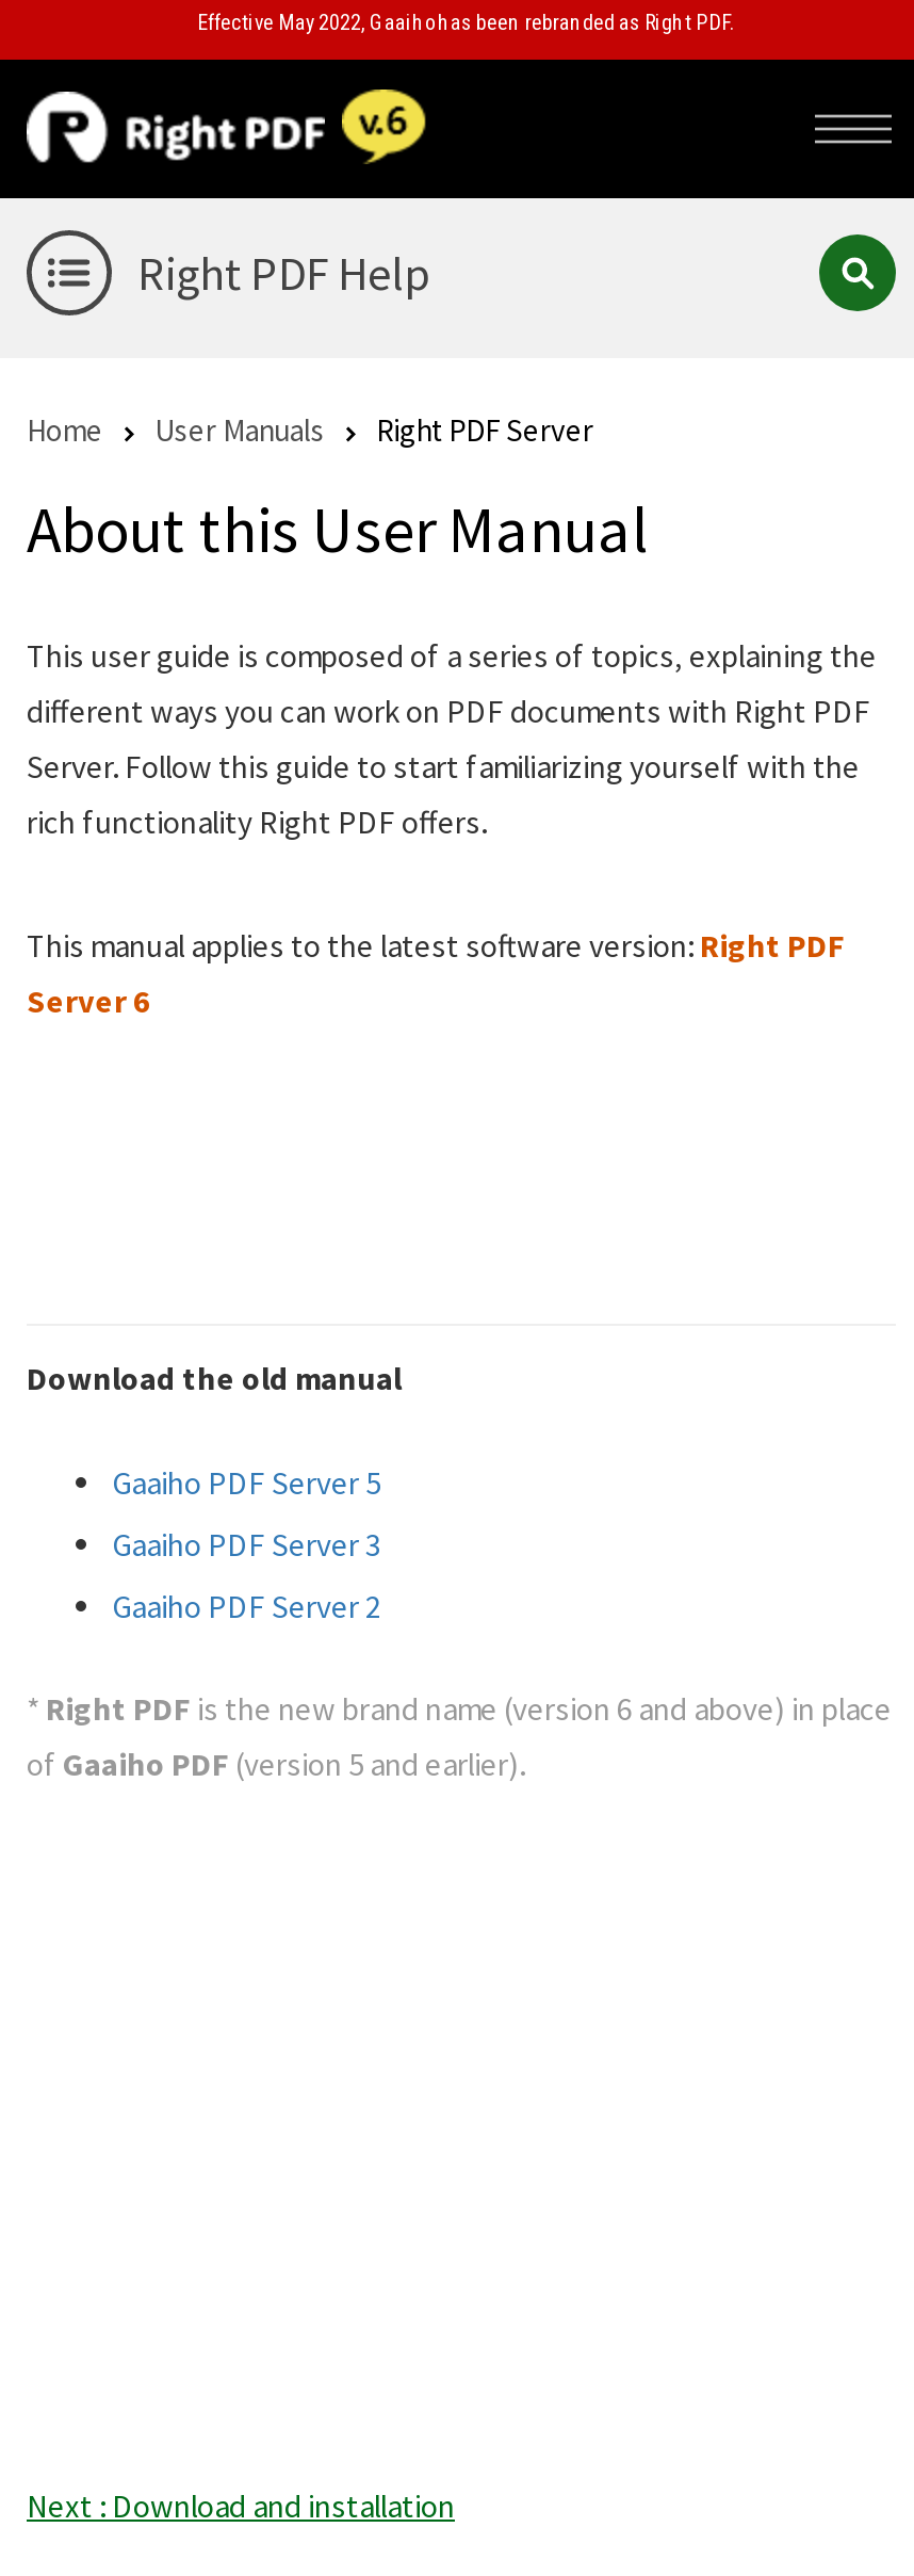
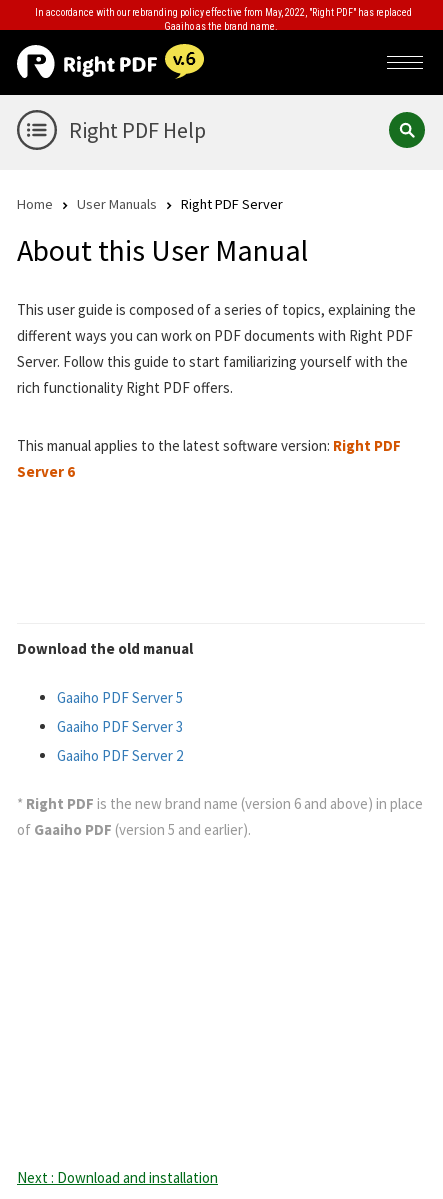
- Effective May 2022, Gaaiho has been rebranded as Right PDF.
+ In accordance with our rebranding policy effective from May, 2022, "Right PDF" has replaced
+ Gaaiho as the brand name.
